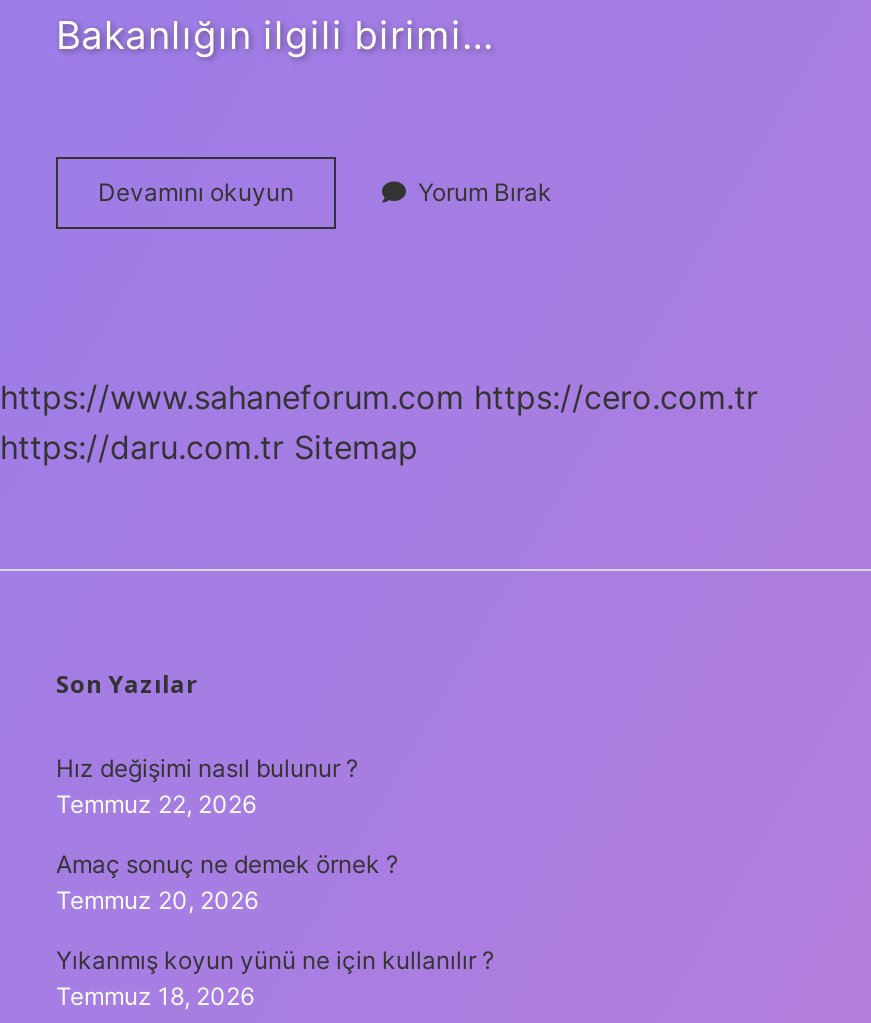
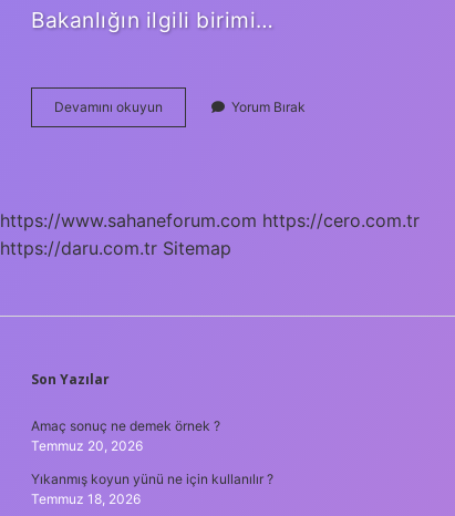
- Hız değişimi nasıl bulunur ?
- Temmuz 22, 2026
